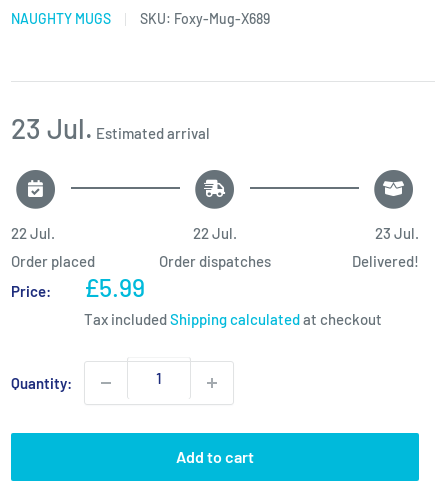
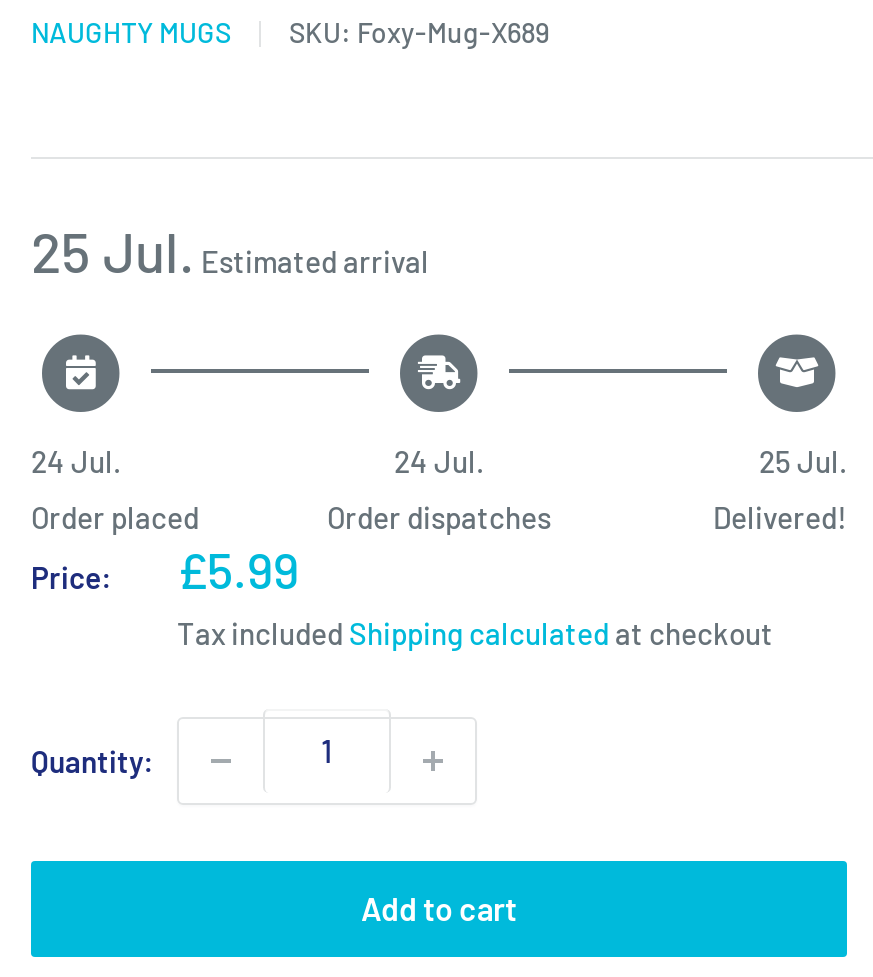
- 23 Jul. Estimated arrival
+ 25 Jul. Estimated arrival

- 22 Jul.
+ 24 Jul.

- 22 Jul.
+ 24 Jul.

- 23 Jul.
+ 25 Jul.
